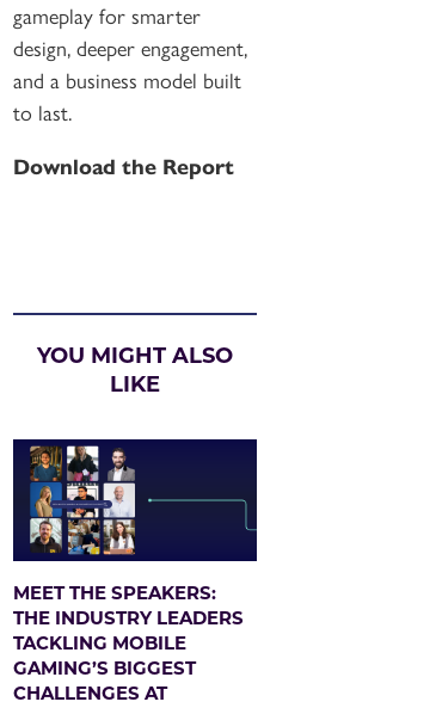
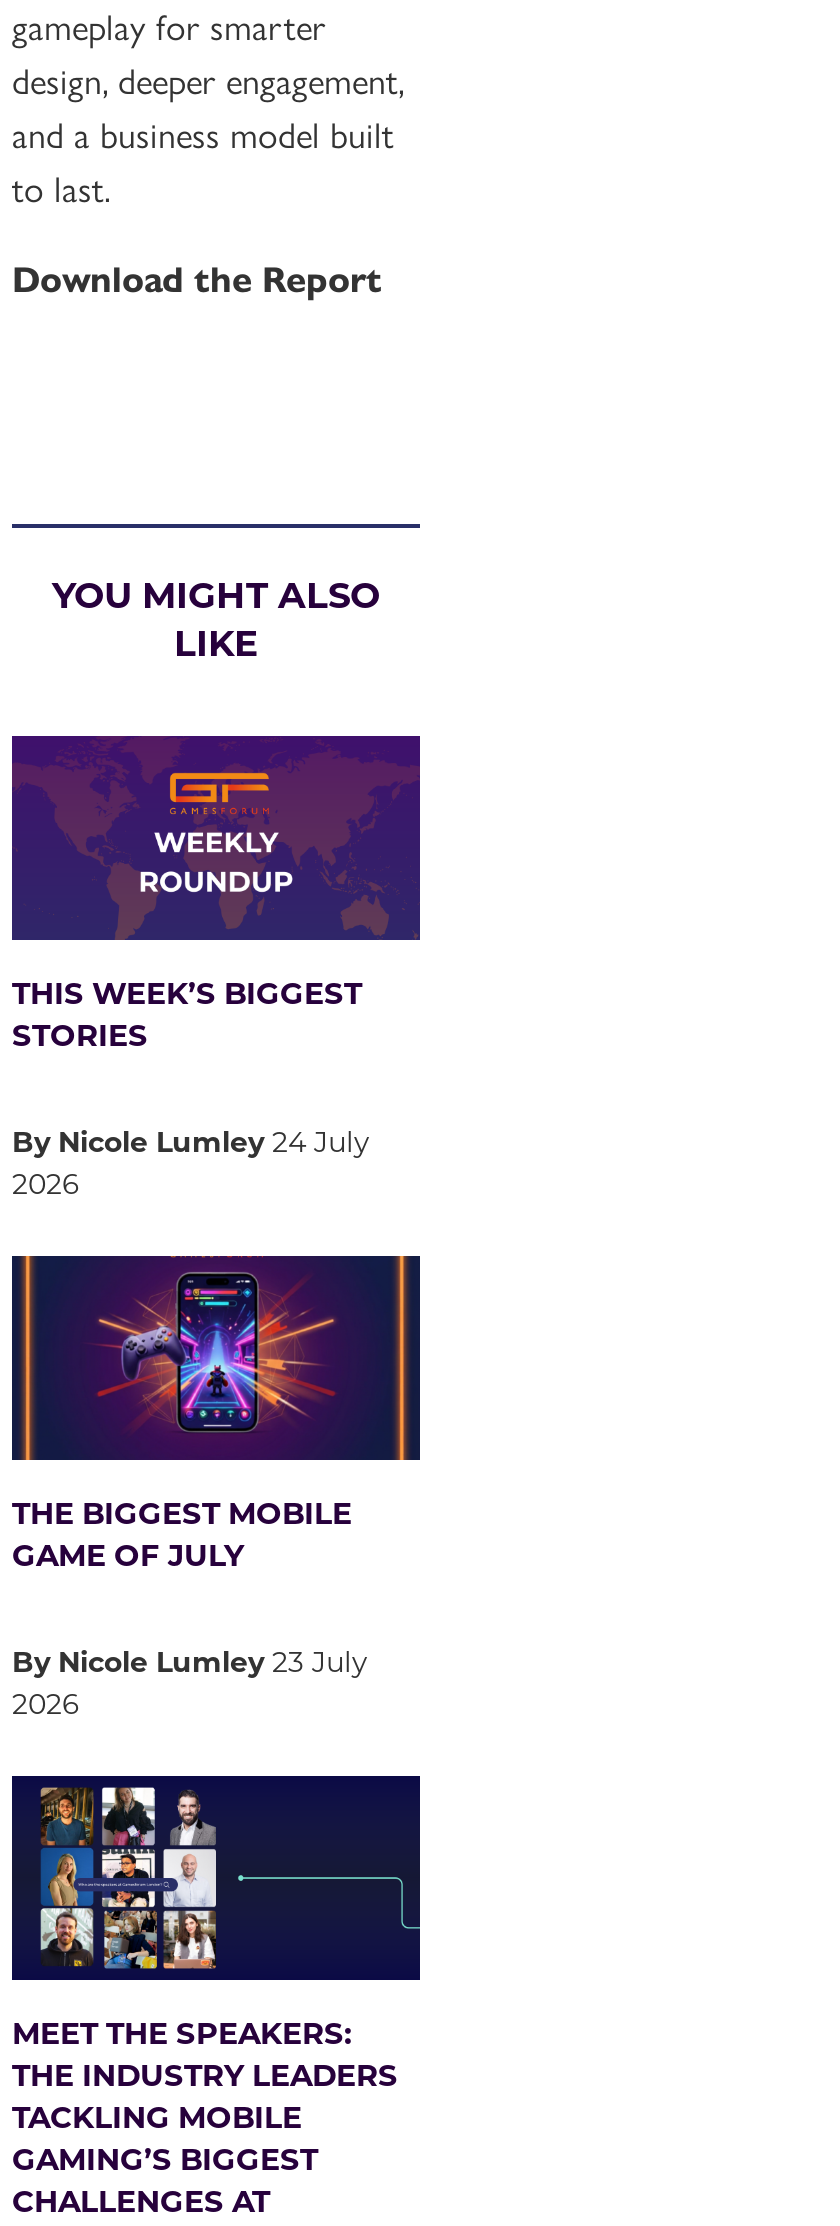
+ [image]
+ THE BIGGEST MOBILE
+ GAME OF JULY

+ [image]
+ THIS WEEK’S BIGGEST
+ STORIES

+ By Nicole Lumley 24 July
+ 2026

+ By Nicole Lumley 23 July
+ 2026
